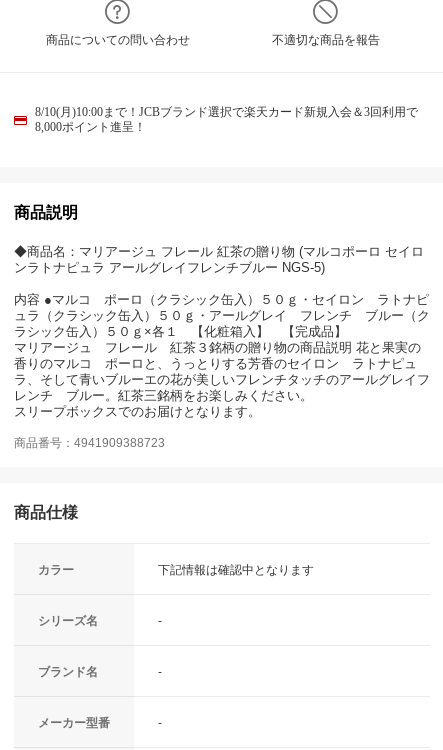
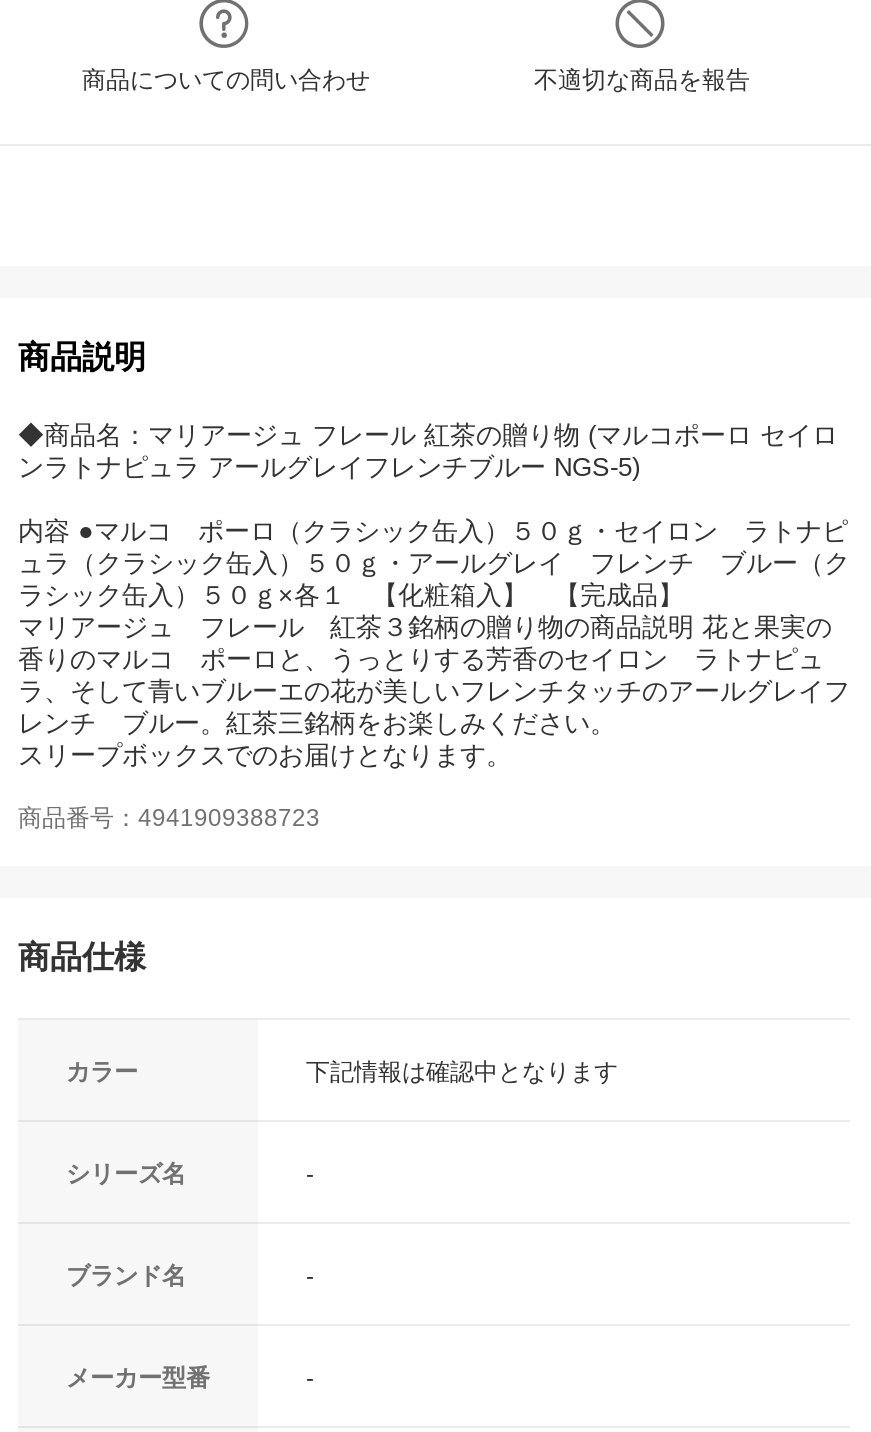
- 8/10(月)10:00まで！JCBブランド選択で楽天カード新規入会＆3回利用で
- 8,000ポイント進呈！
